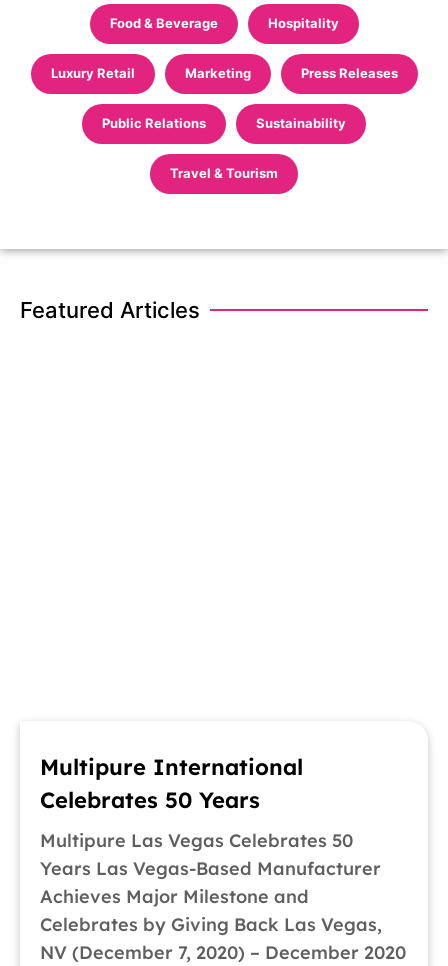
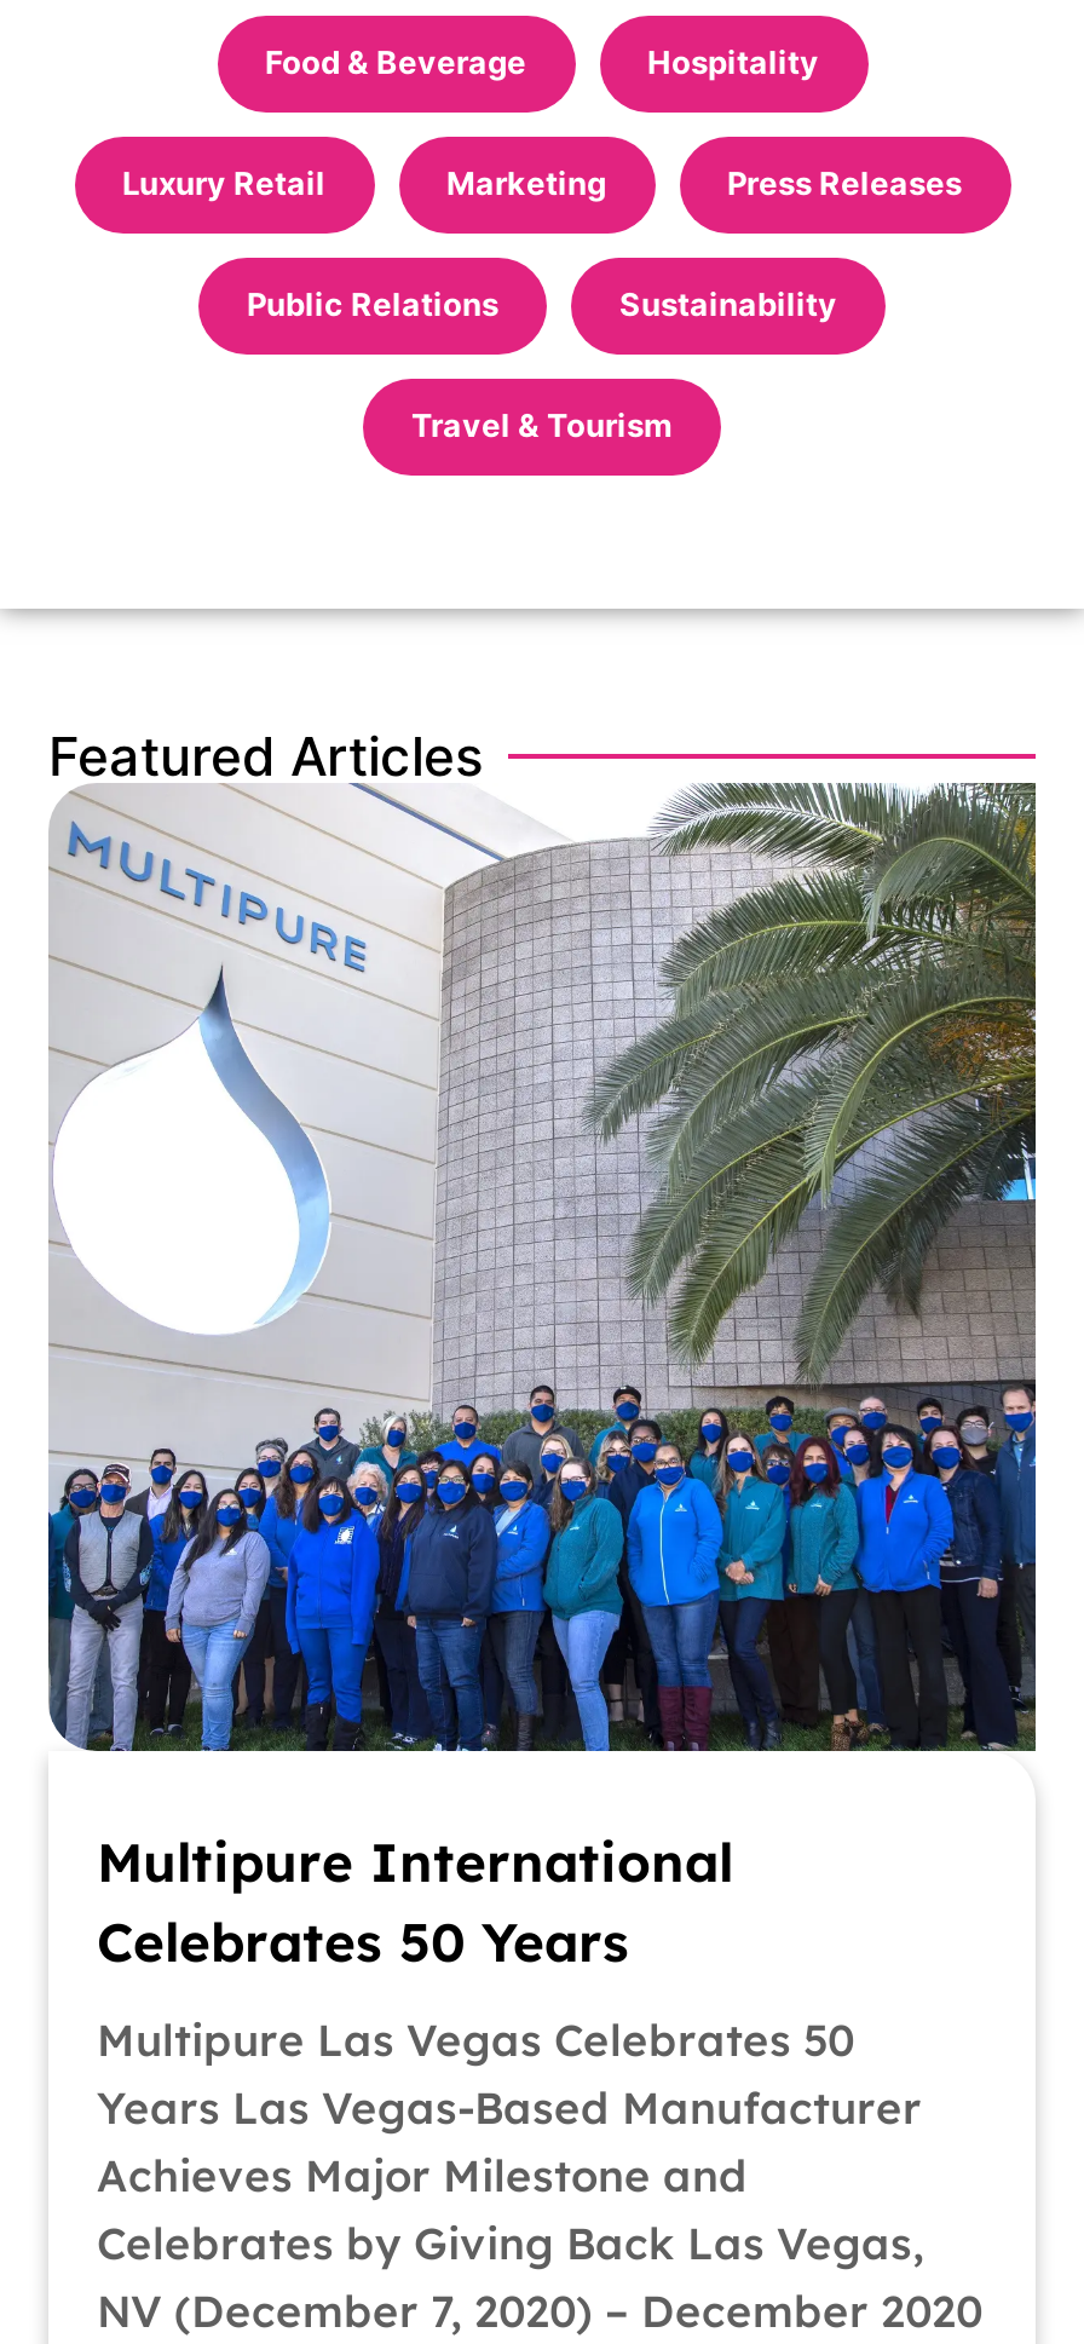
+ [image]
